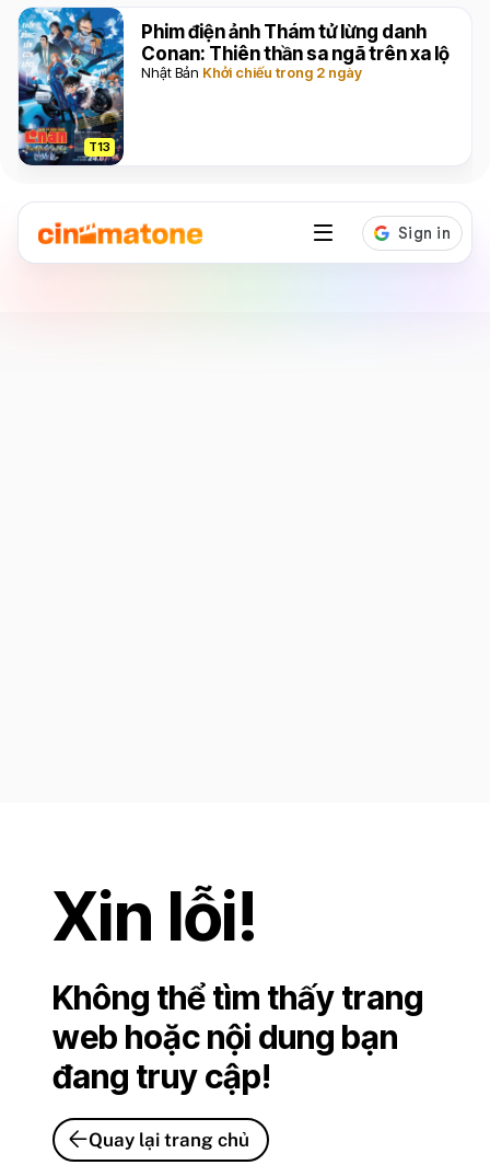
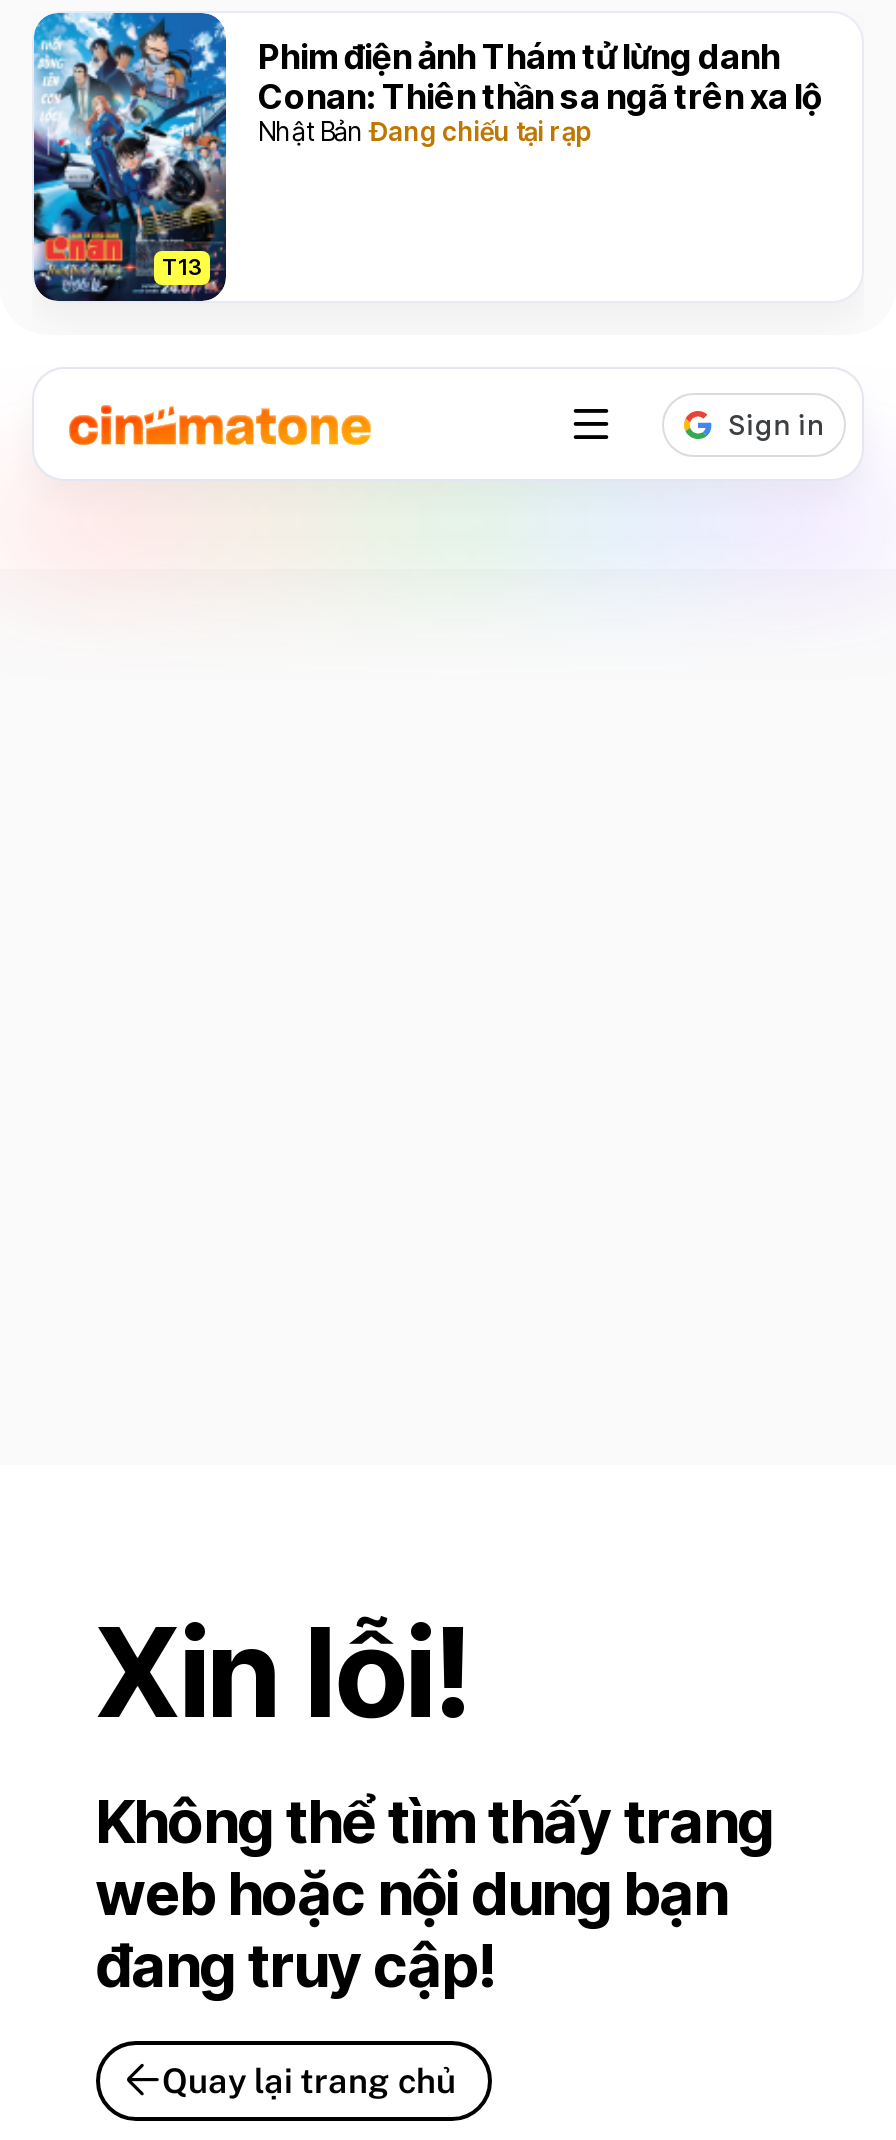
- Nhật Bản Khởi chiếu trong 2 ngày
+ Nhật Bản Đang chiếu tại rạp
